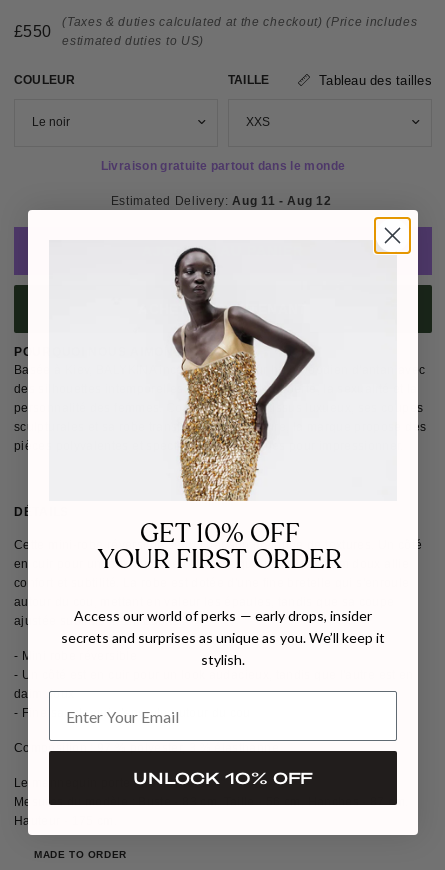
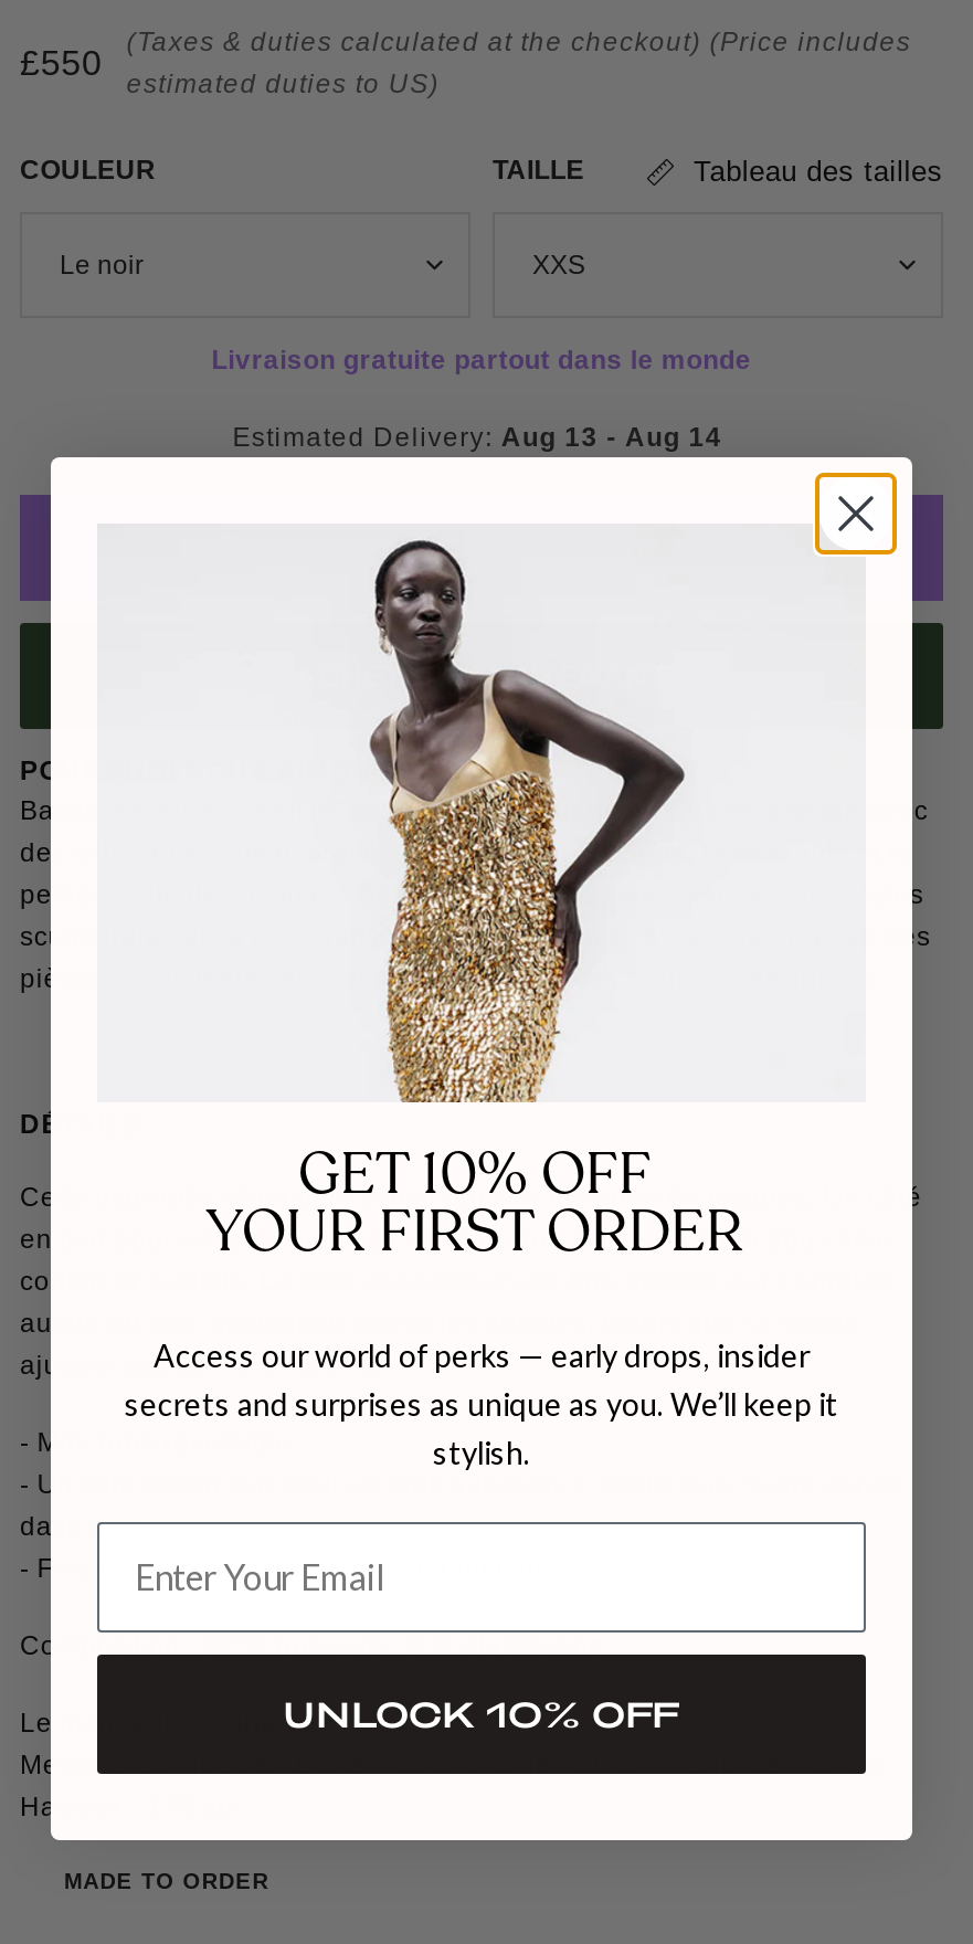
- Estimated Delivery: Aug 11 - Aug 12
+ Estimated Delivery: Aug 13 - Aug 14
